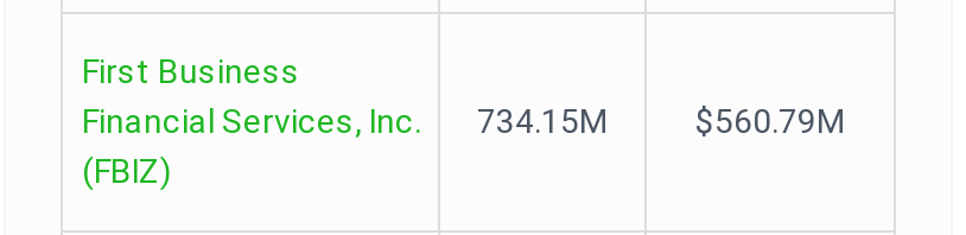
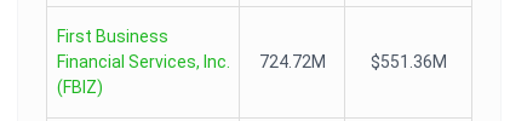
- 734.15M
- $560.79M
+ 724.72M
+ $551.36M
